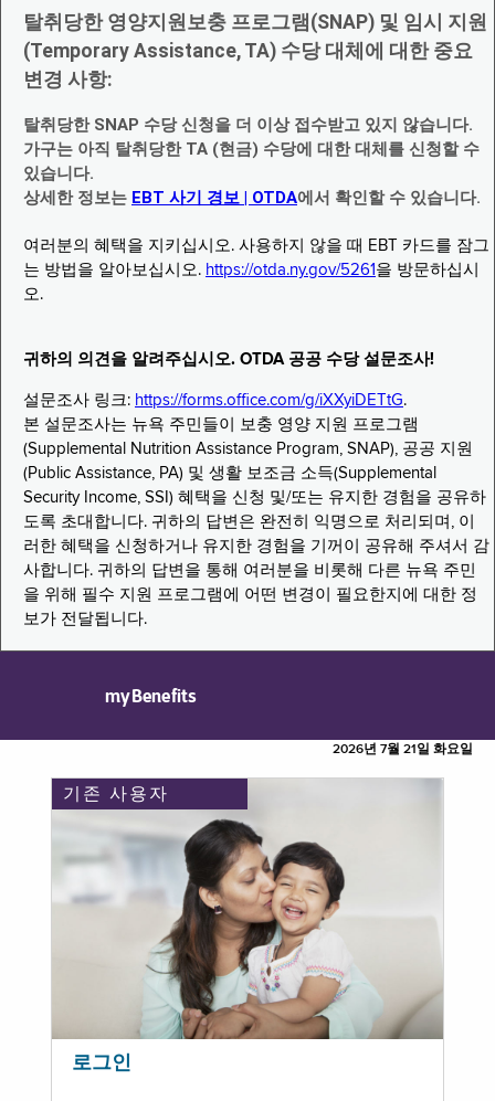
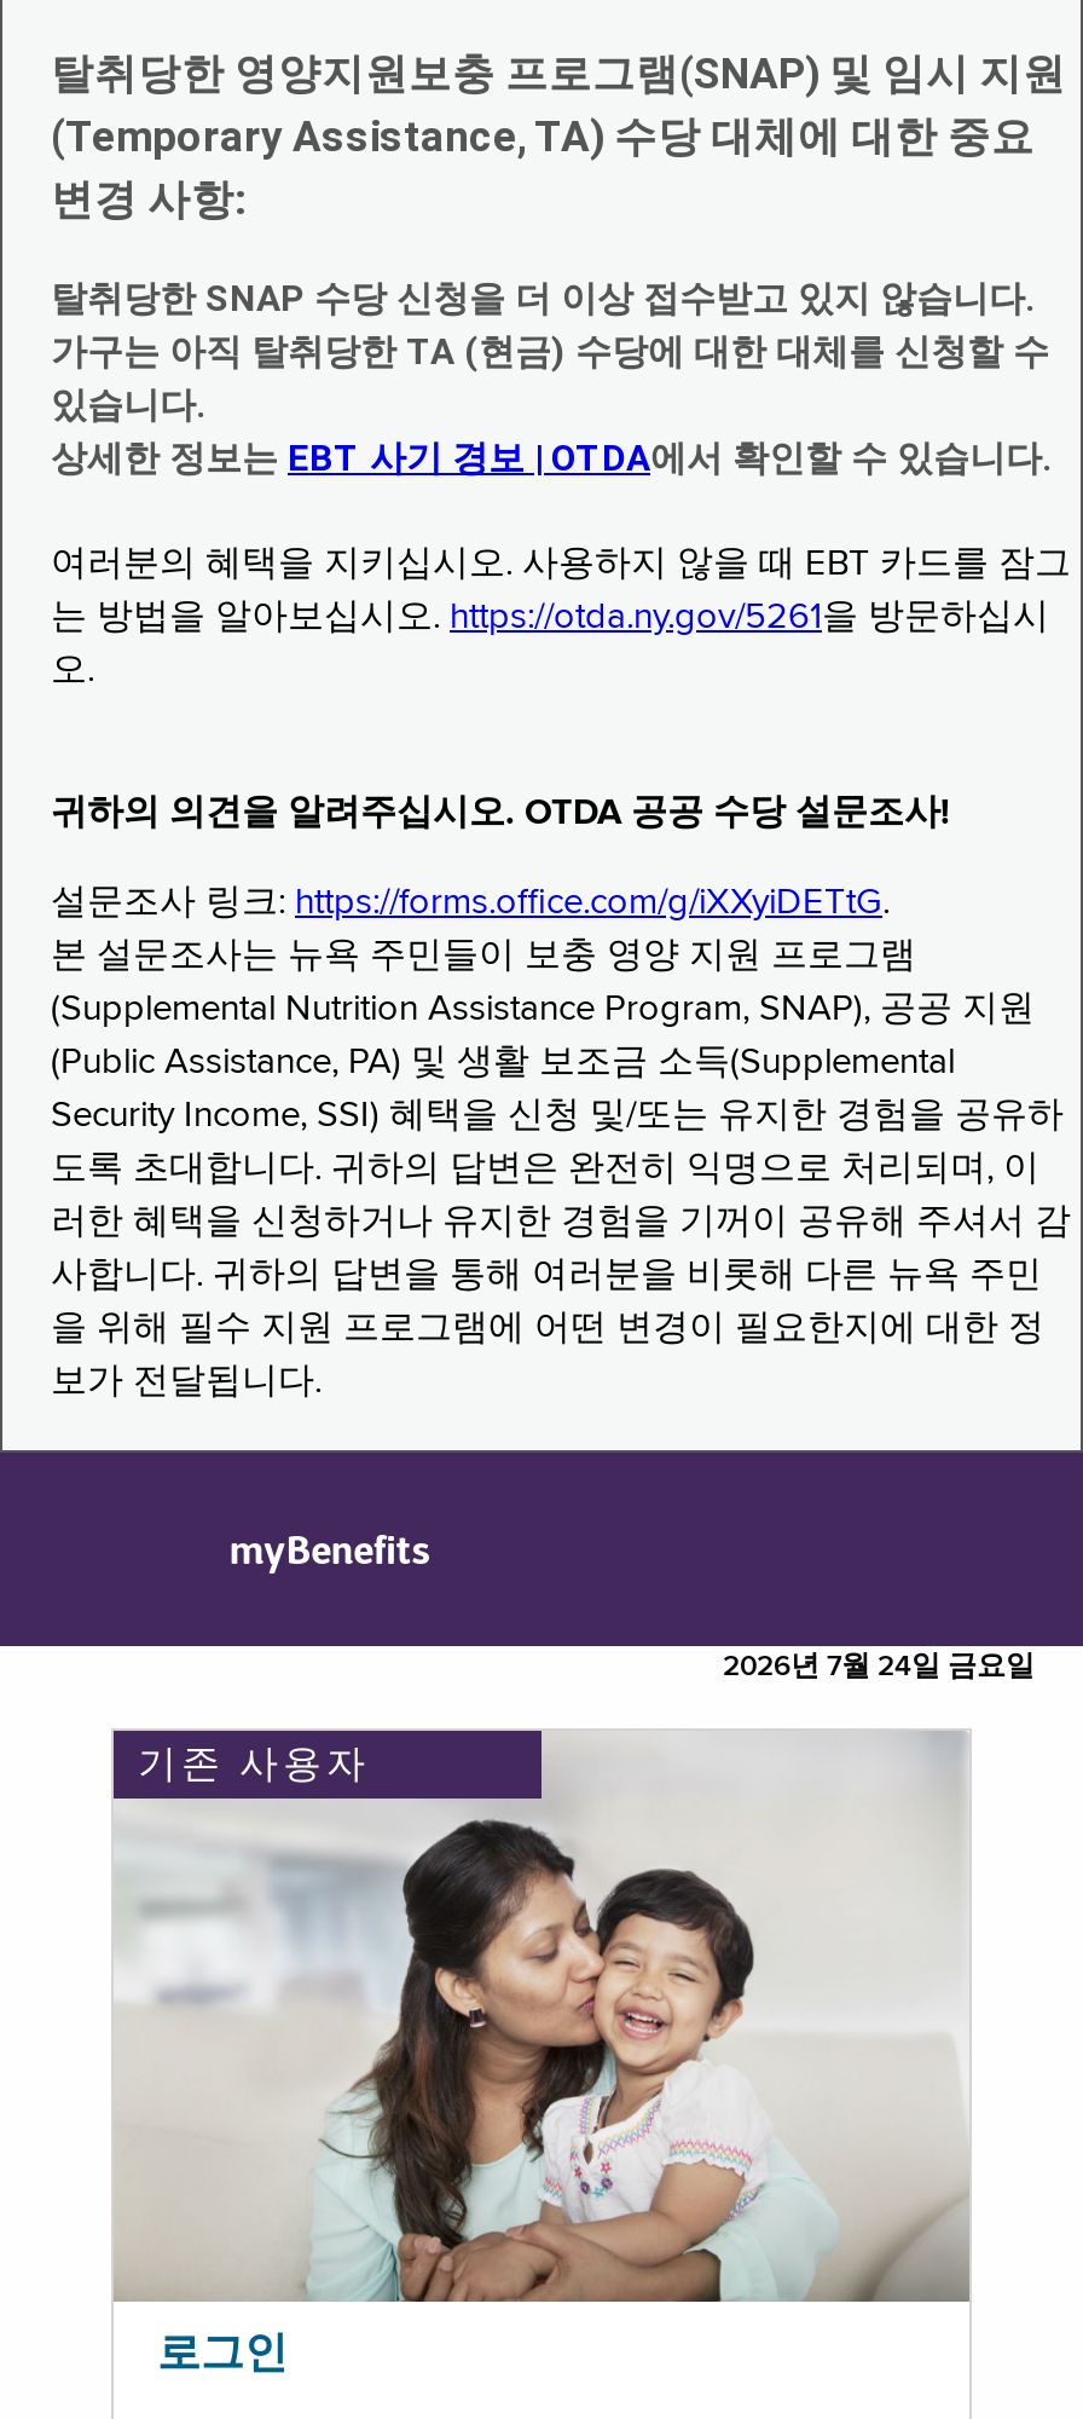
- 2026년 7월 21일 화요일
+ 2026년 7월 24일 금요일
